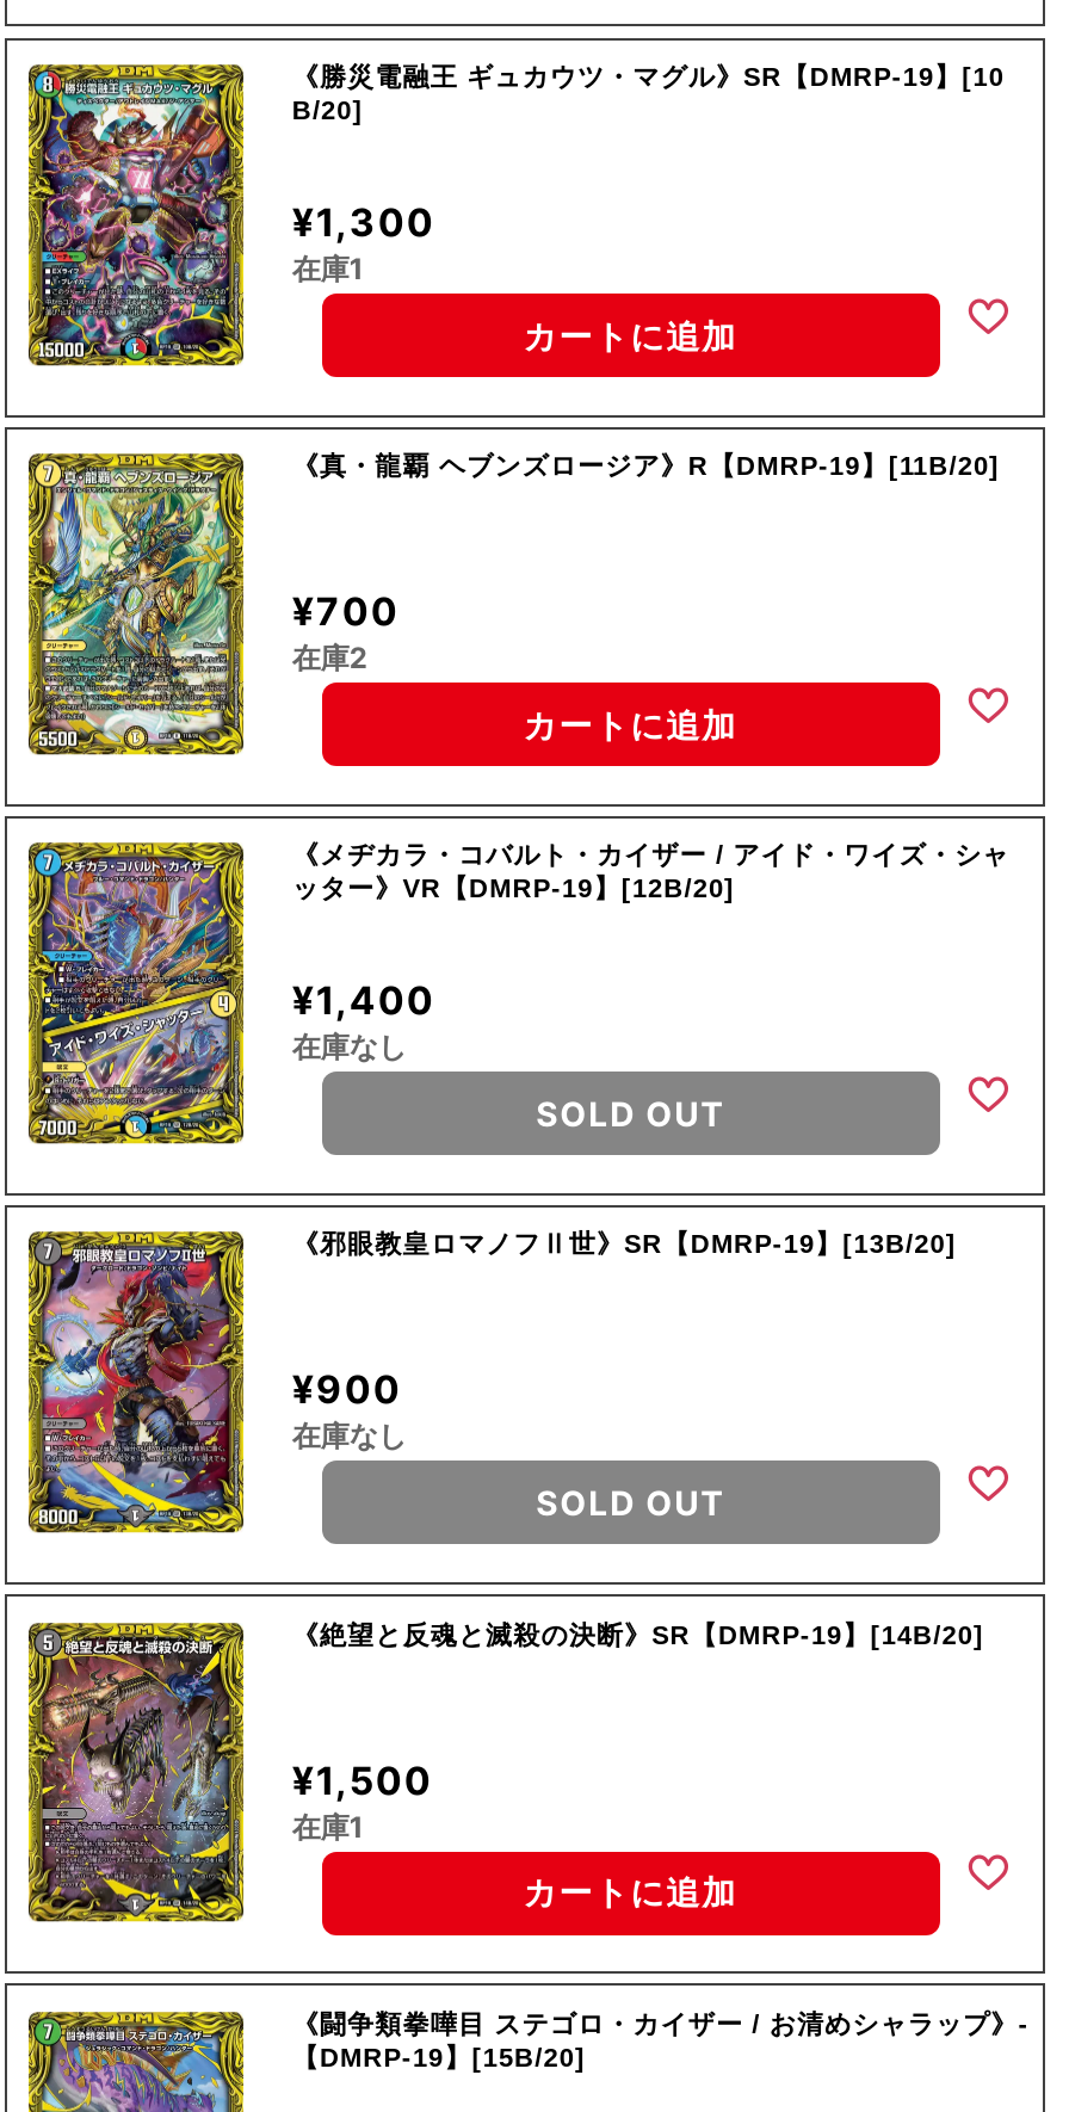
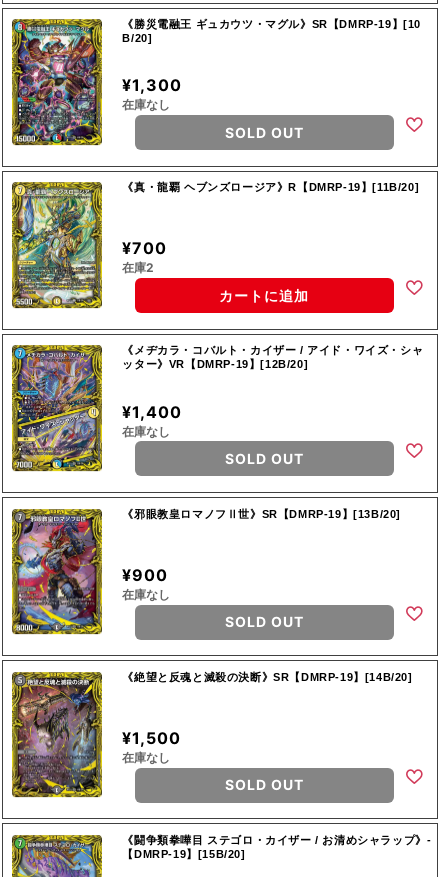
- 在庫1
+ 在庫なし

- カートに追加
+ SOLD OUT

- 在庫1
+ 在庫なし

- カートに追加
+ SOLD OUT
